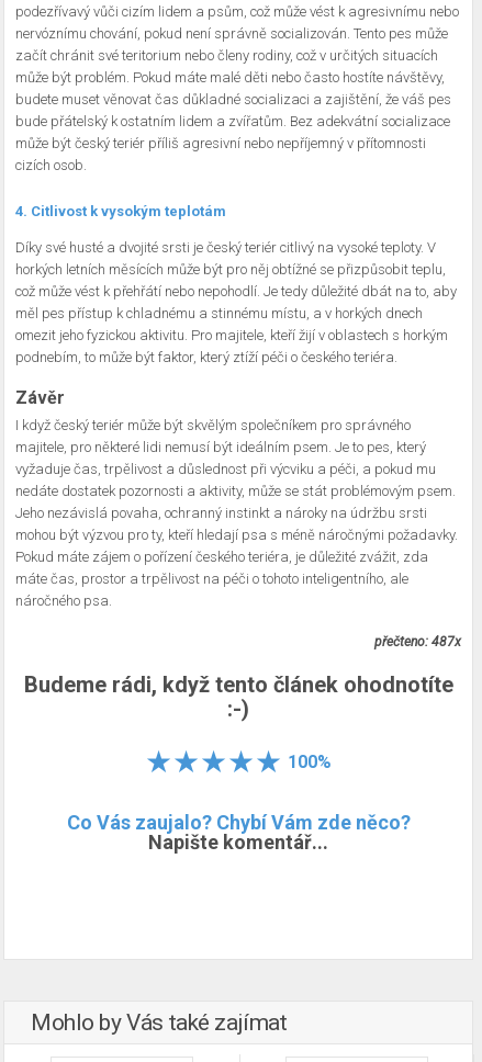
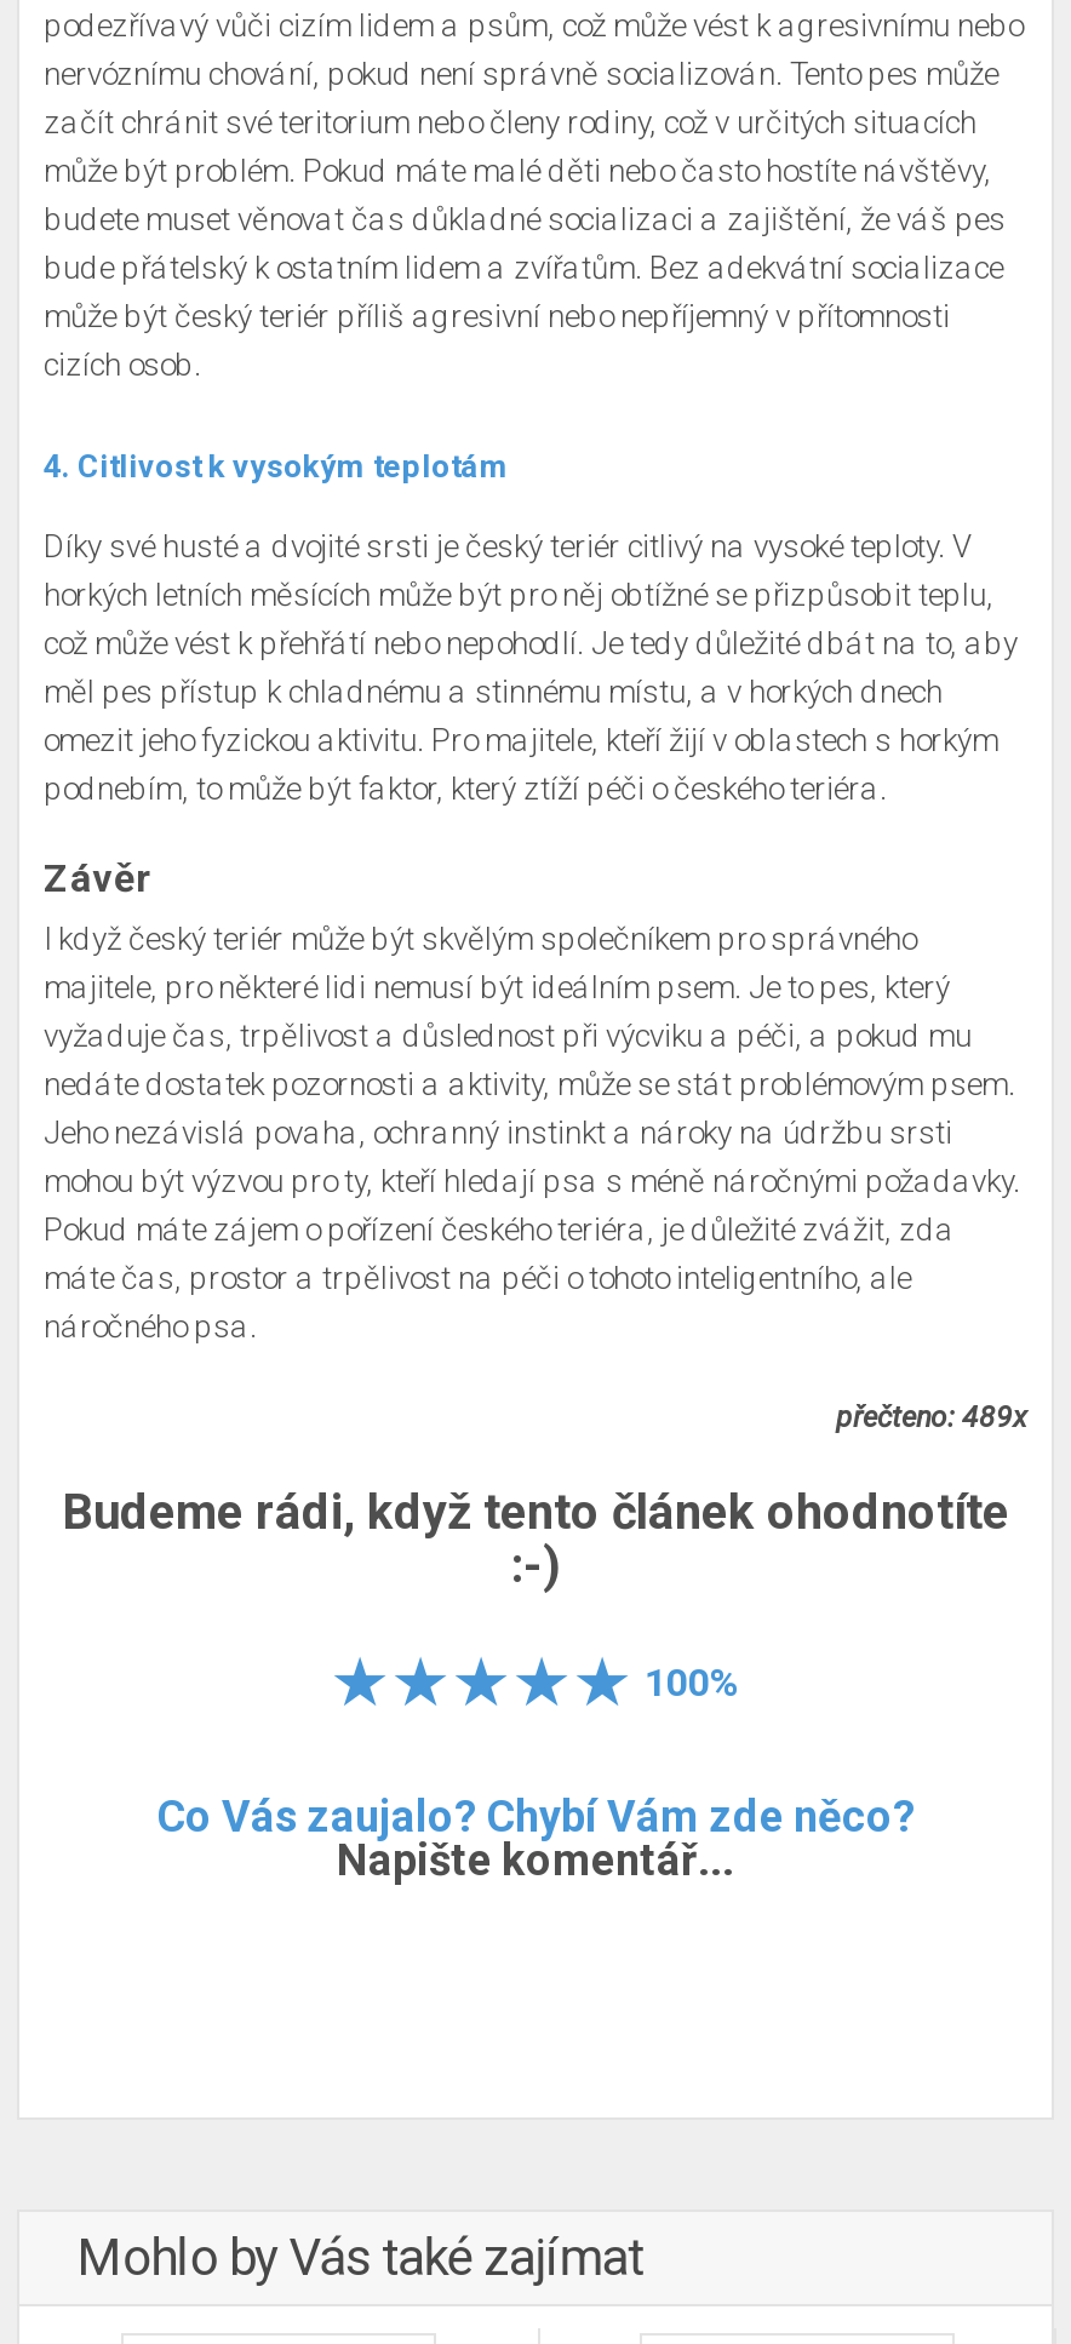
- přečteno: 487x
+ přečteno: 489x
